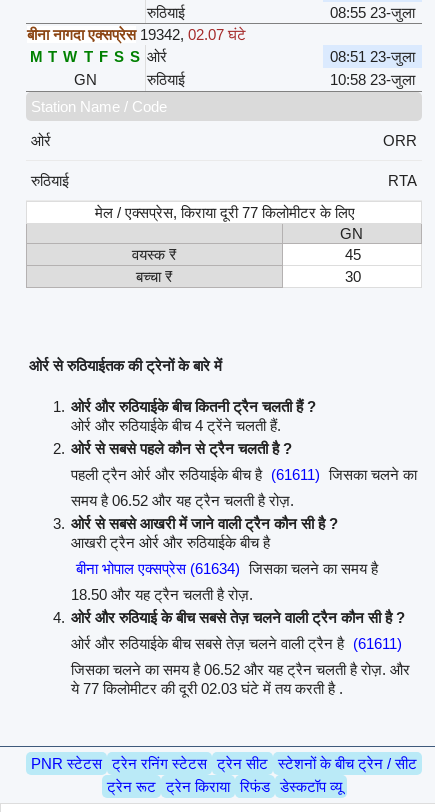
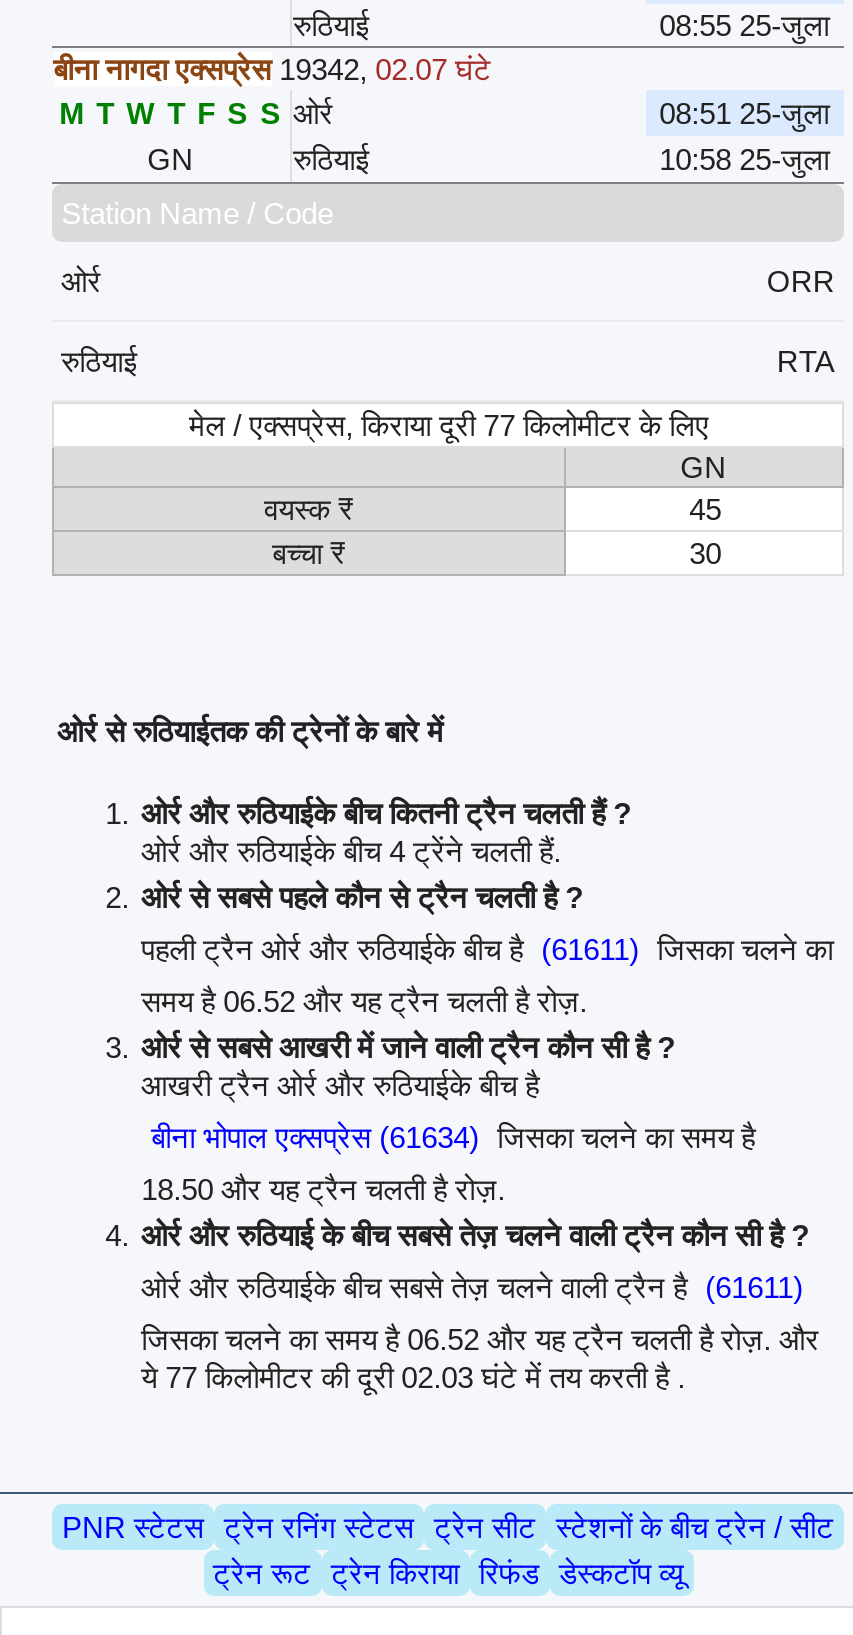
- 08:55 23-जुला
+ 08:55 25-जुला

- 08:51 23-जुला
+ 08:51 25-जुला

- 10:58 23-जुला
+ 10:58 25-जुला
